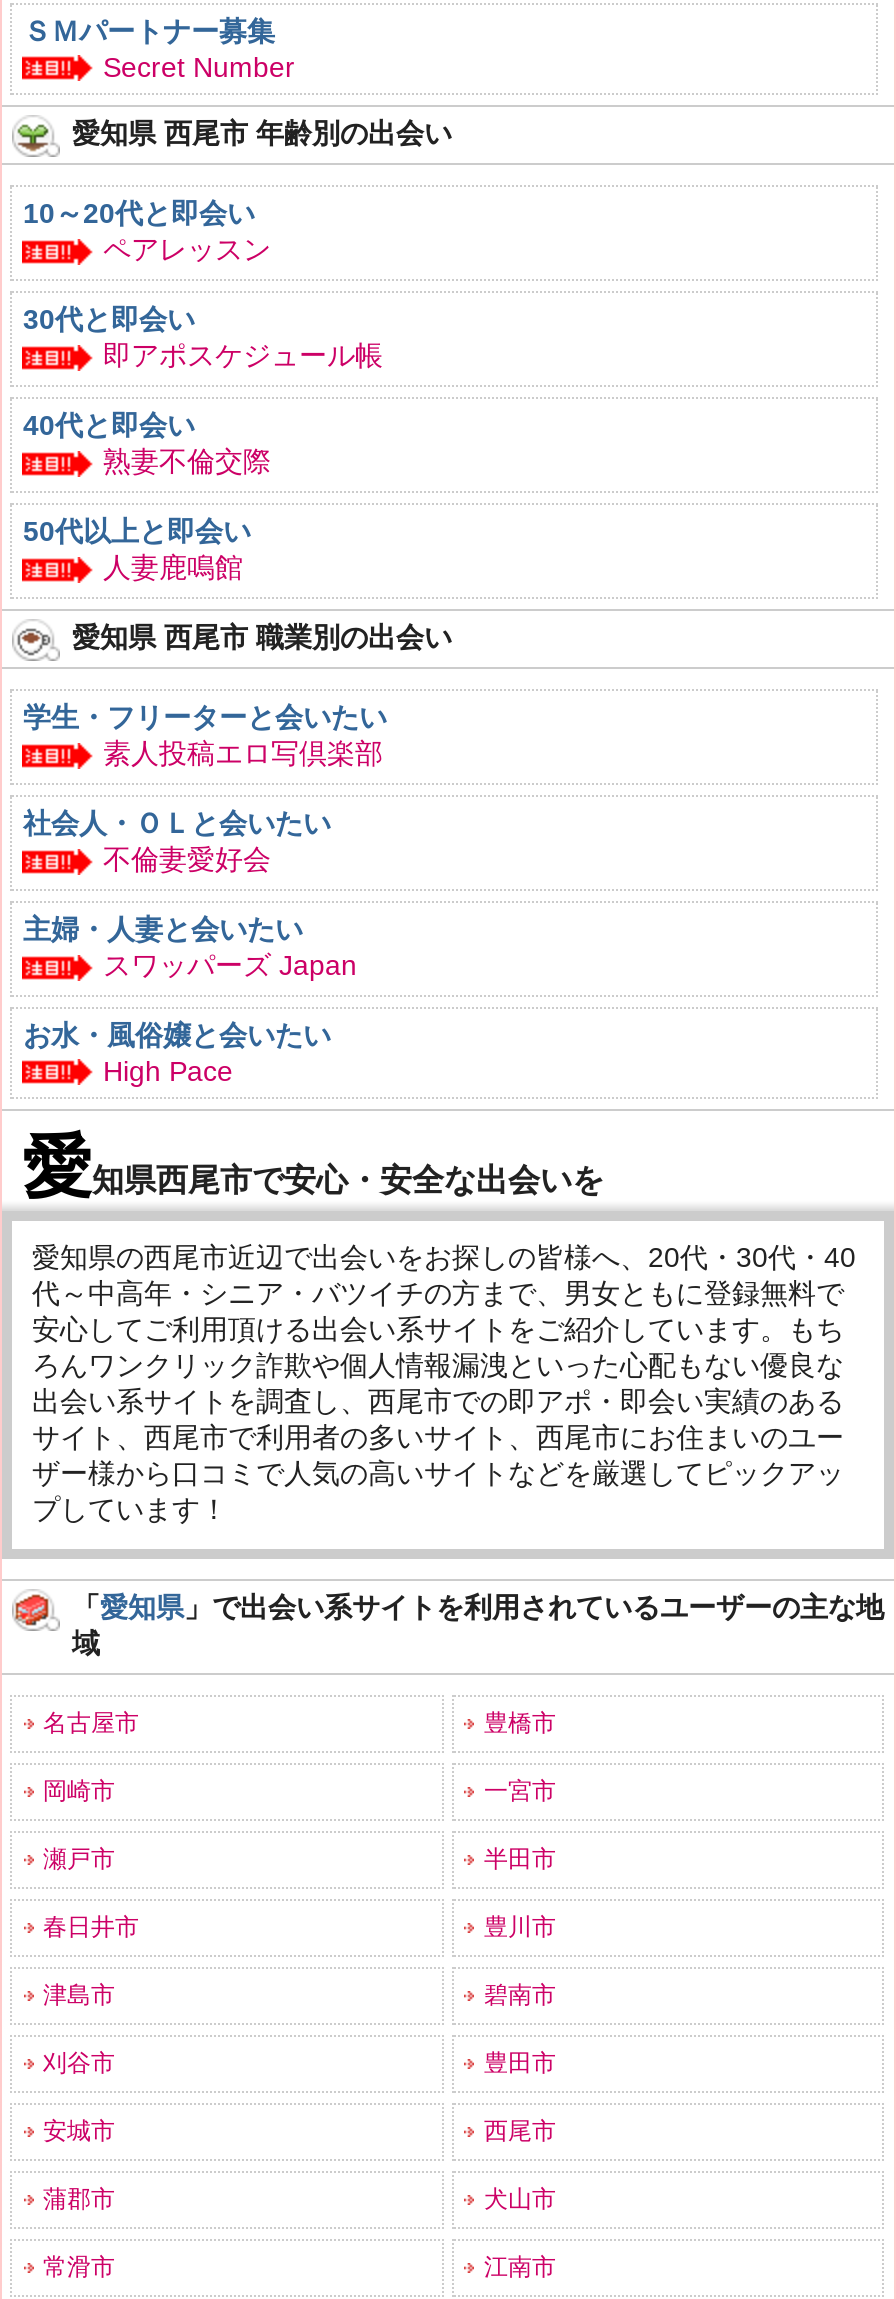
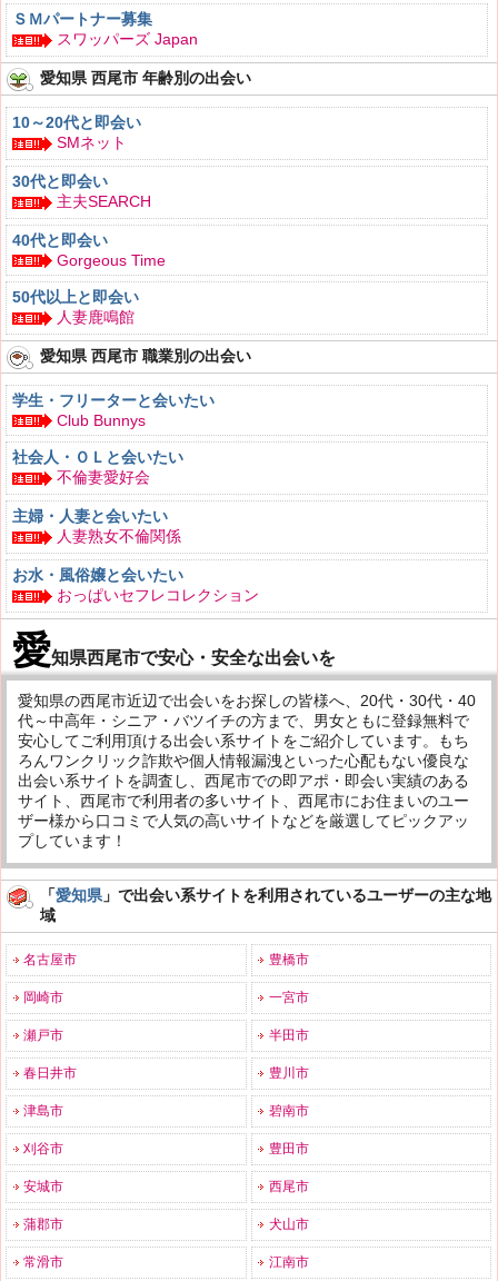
- Secret Number

- ペアレッスン
+ SMネット

- 即アポスケジュール帳
+ 主夫SEARCH

- 熟妻不倫交際
+ Gorgeous Time

- 素人投稿エロ写倶楽部
+ Club Bunnys

moved up: スワッパーズ Japan

+ 人妻熟女不倫関係

- High Pace
+ おっぱいセフレコレクション
